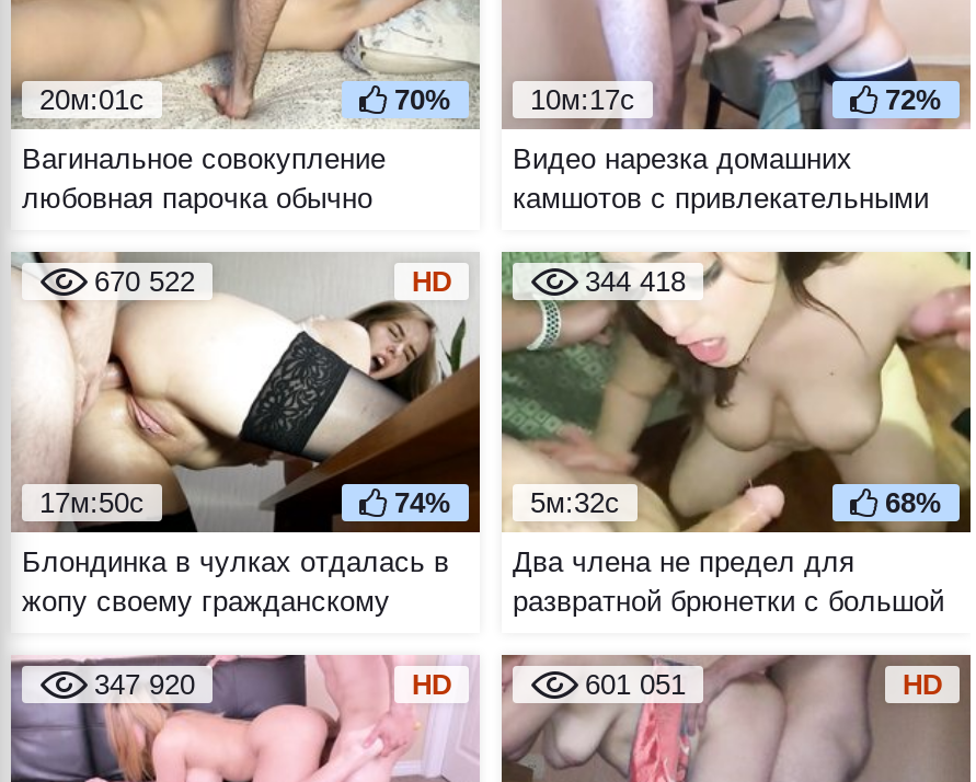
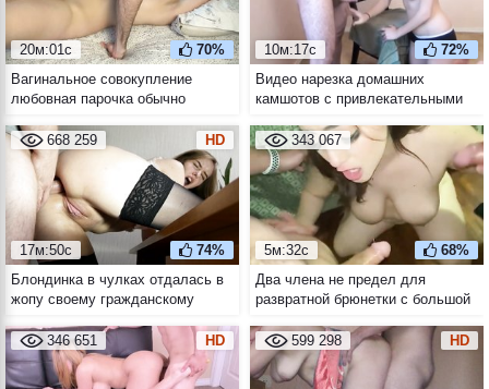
- 670 522
+ 668 259

- 344 418
+ 343 067

- 347 920
+ 346 651

- 601 051
+ 599 298
